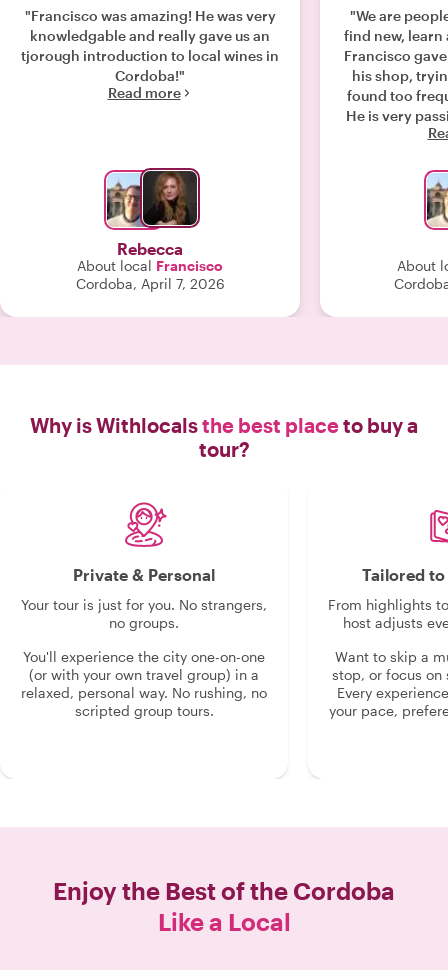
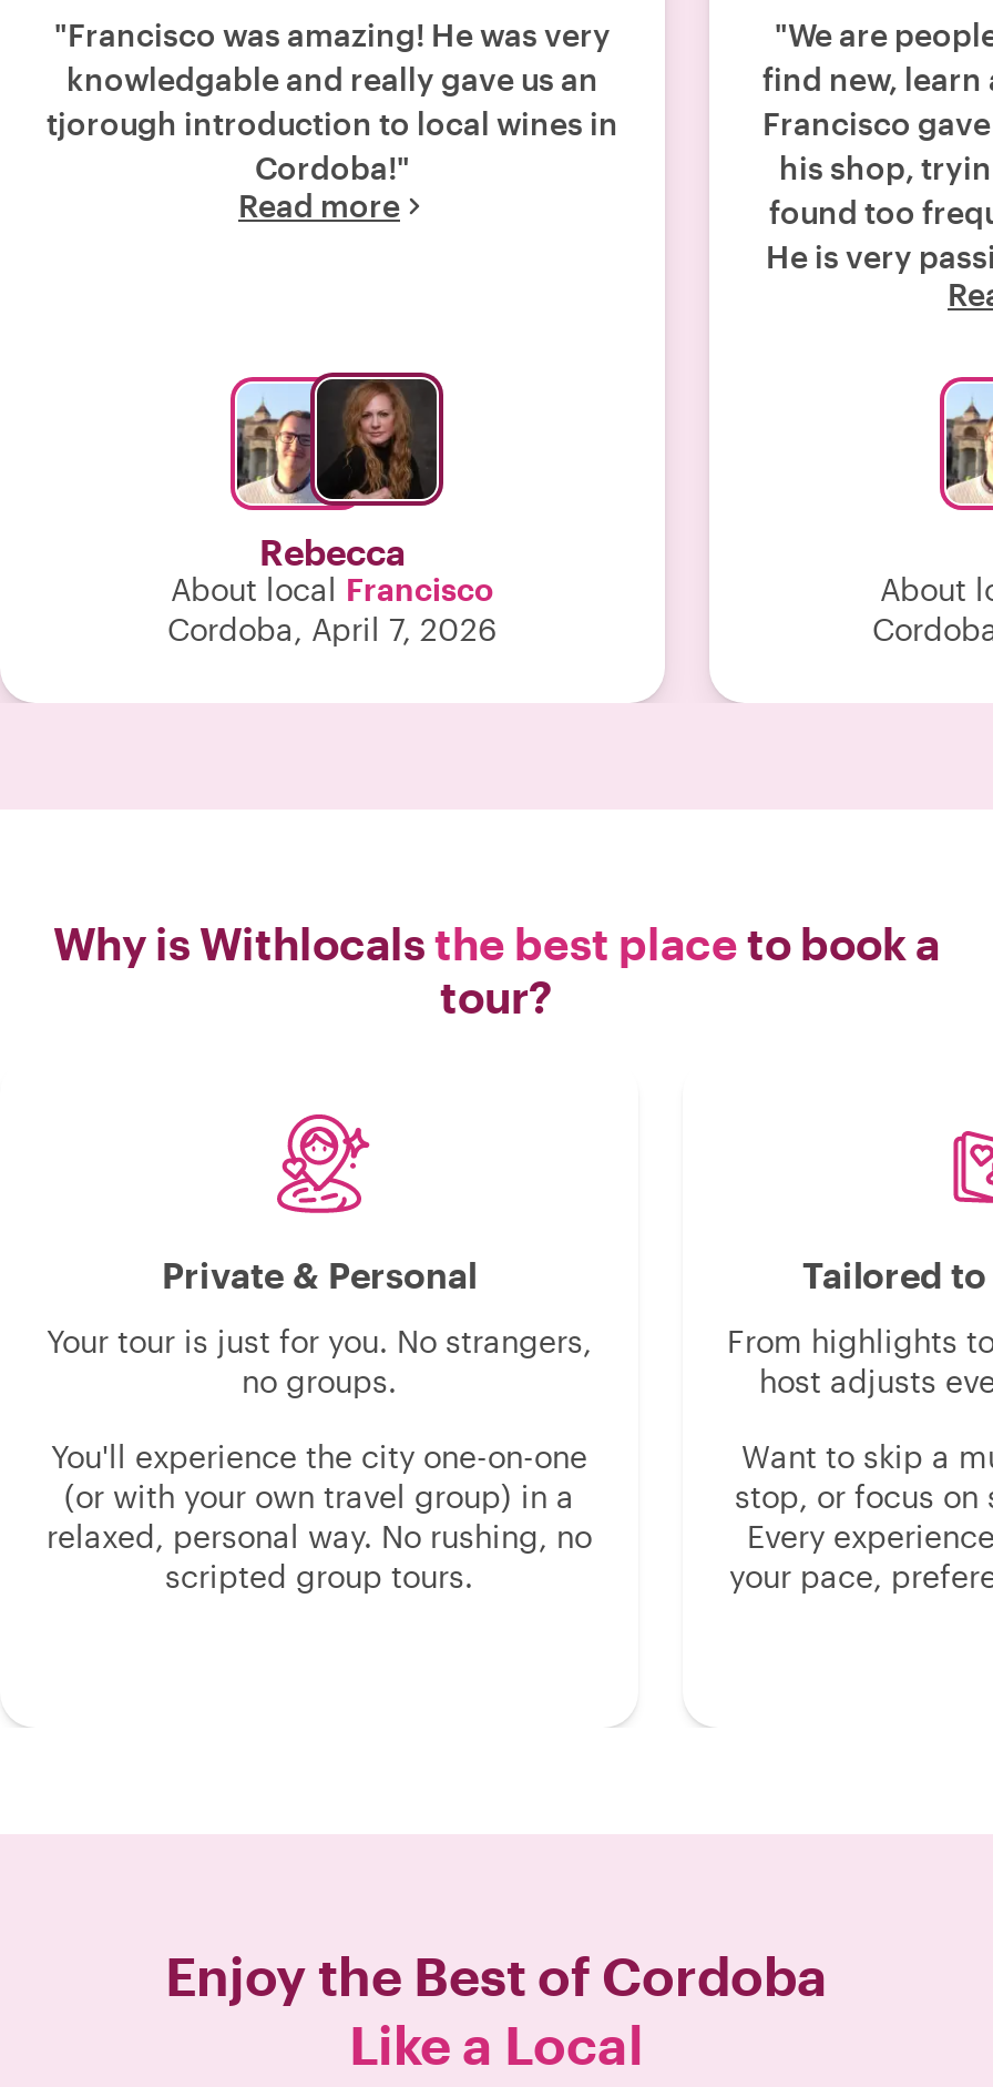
- Why is Withlocals the best place to buy a
+ Why is Withlocals the best place to book a

- Enjoy the Best of the Cordoba
+ Enjoy the Best of Cordoba
